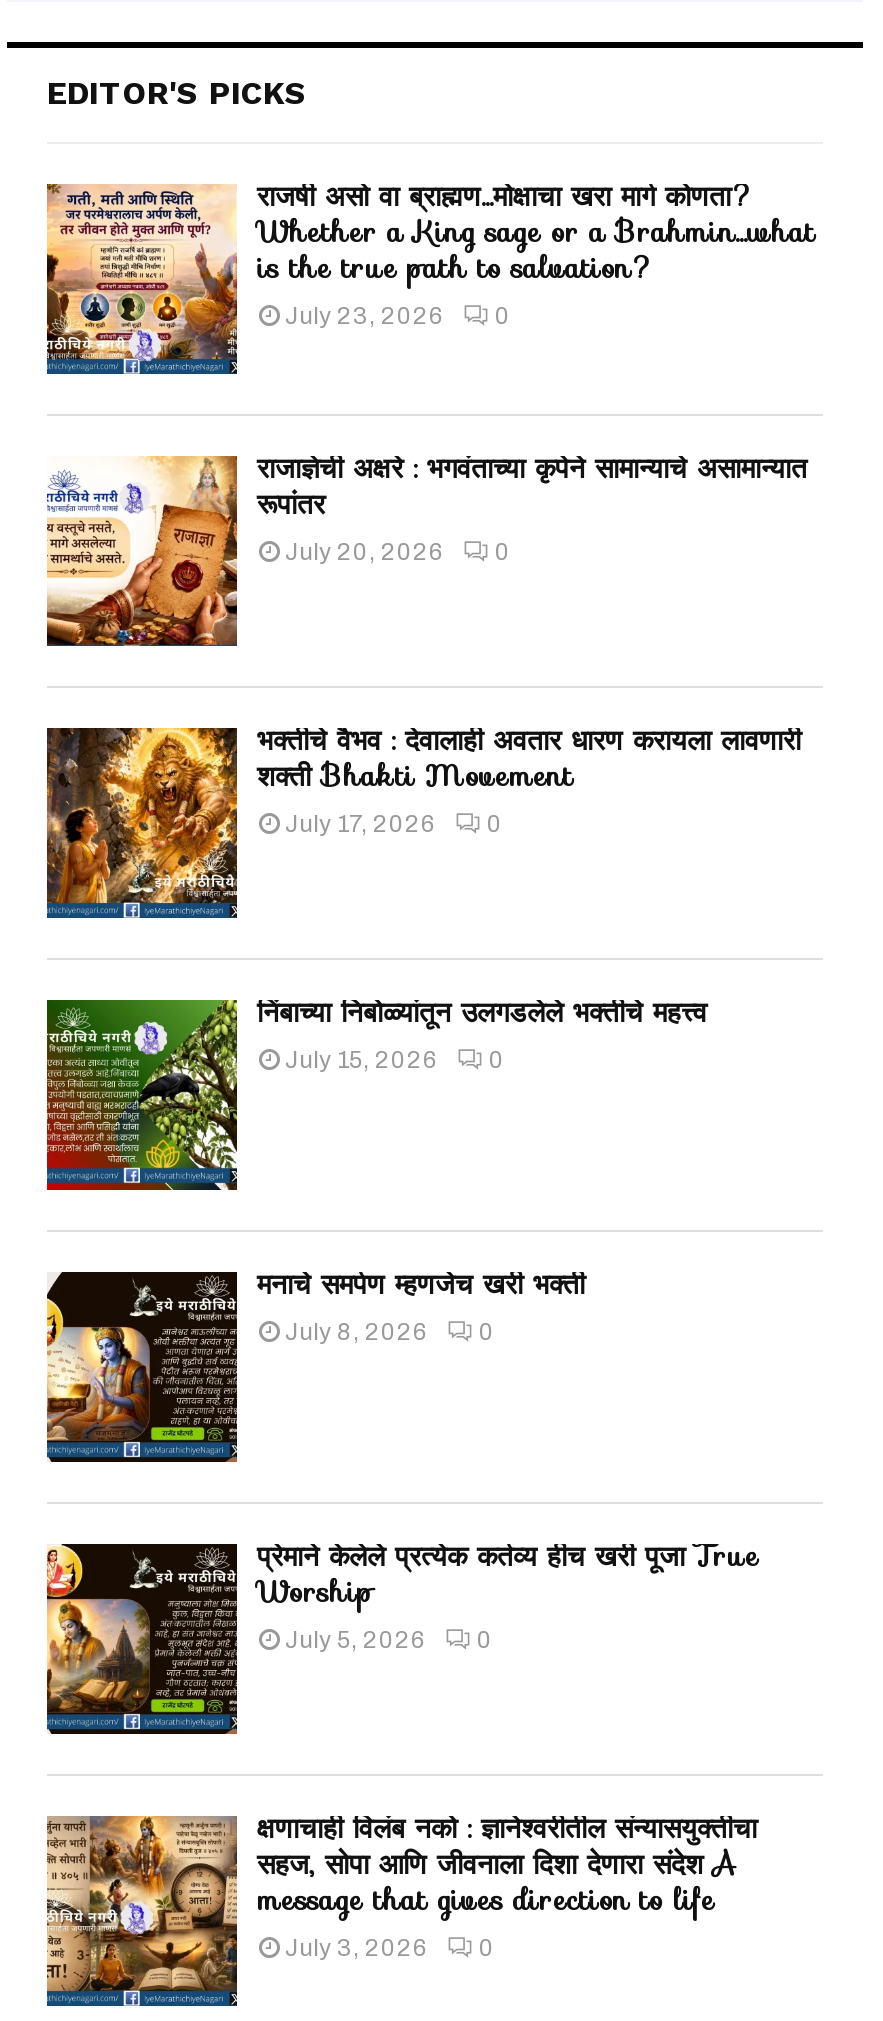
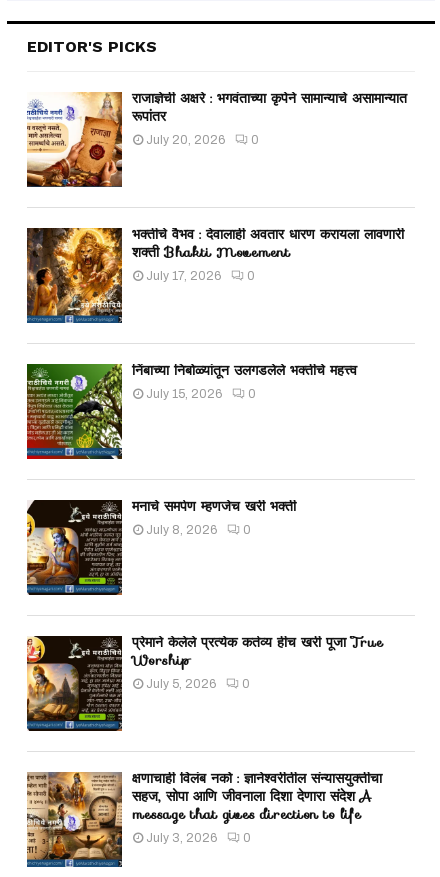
- [image]
- राजर्षी असो वा ब्राह्मण…मोक्षाचा खरा मार्ग कोणता?
- Whether a King sage or a Brahmin…what
- is the true path to salvation?
- July 23, 2026
- 0
